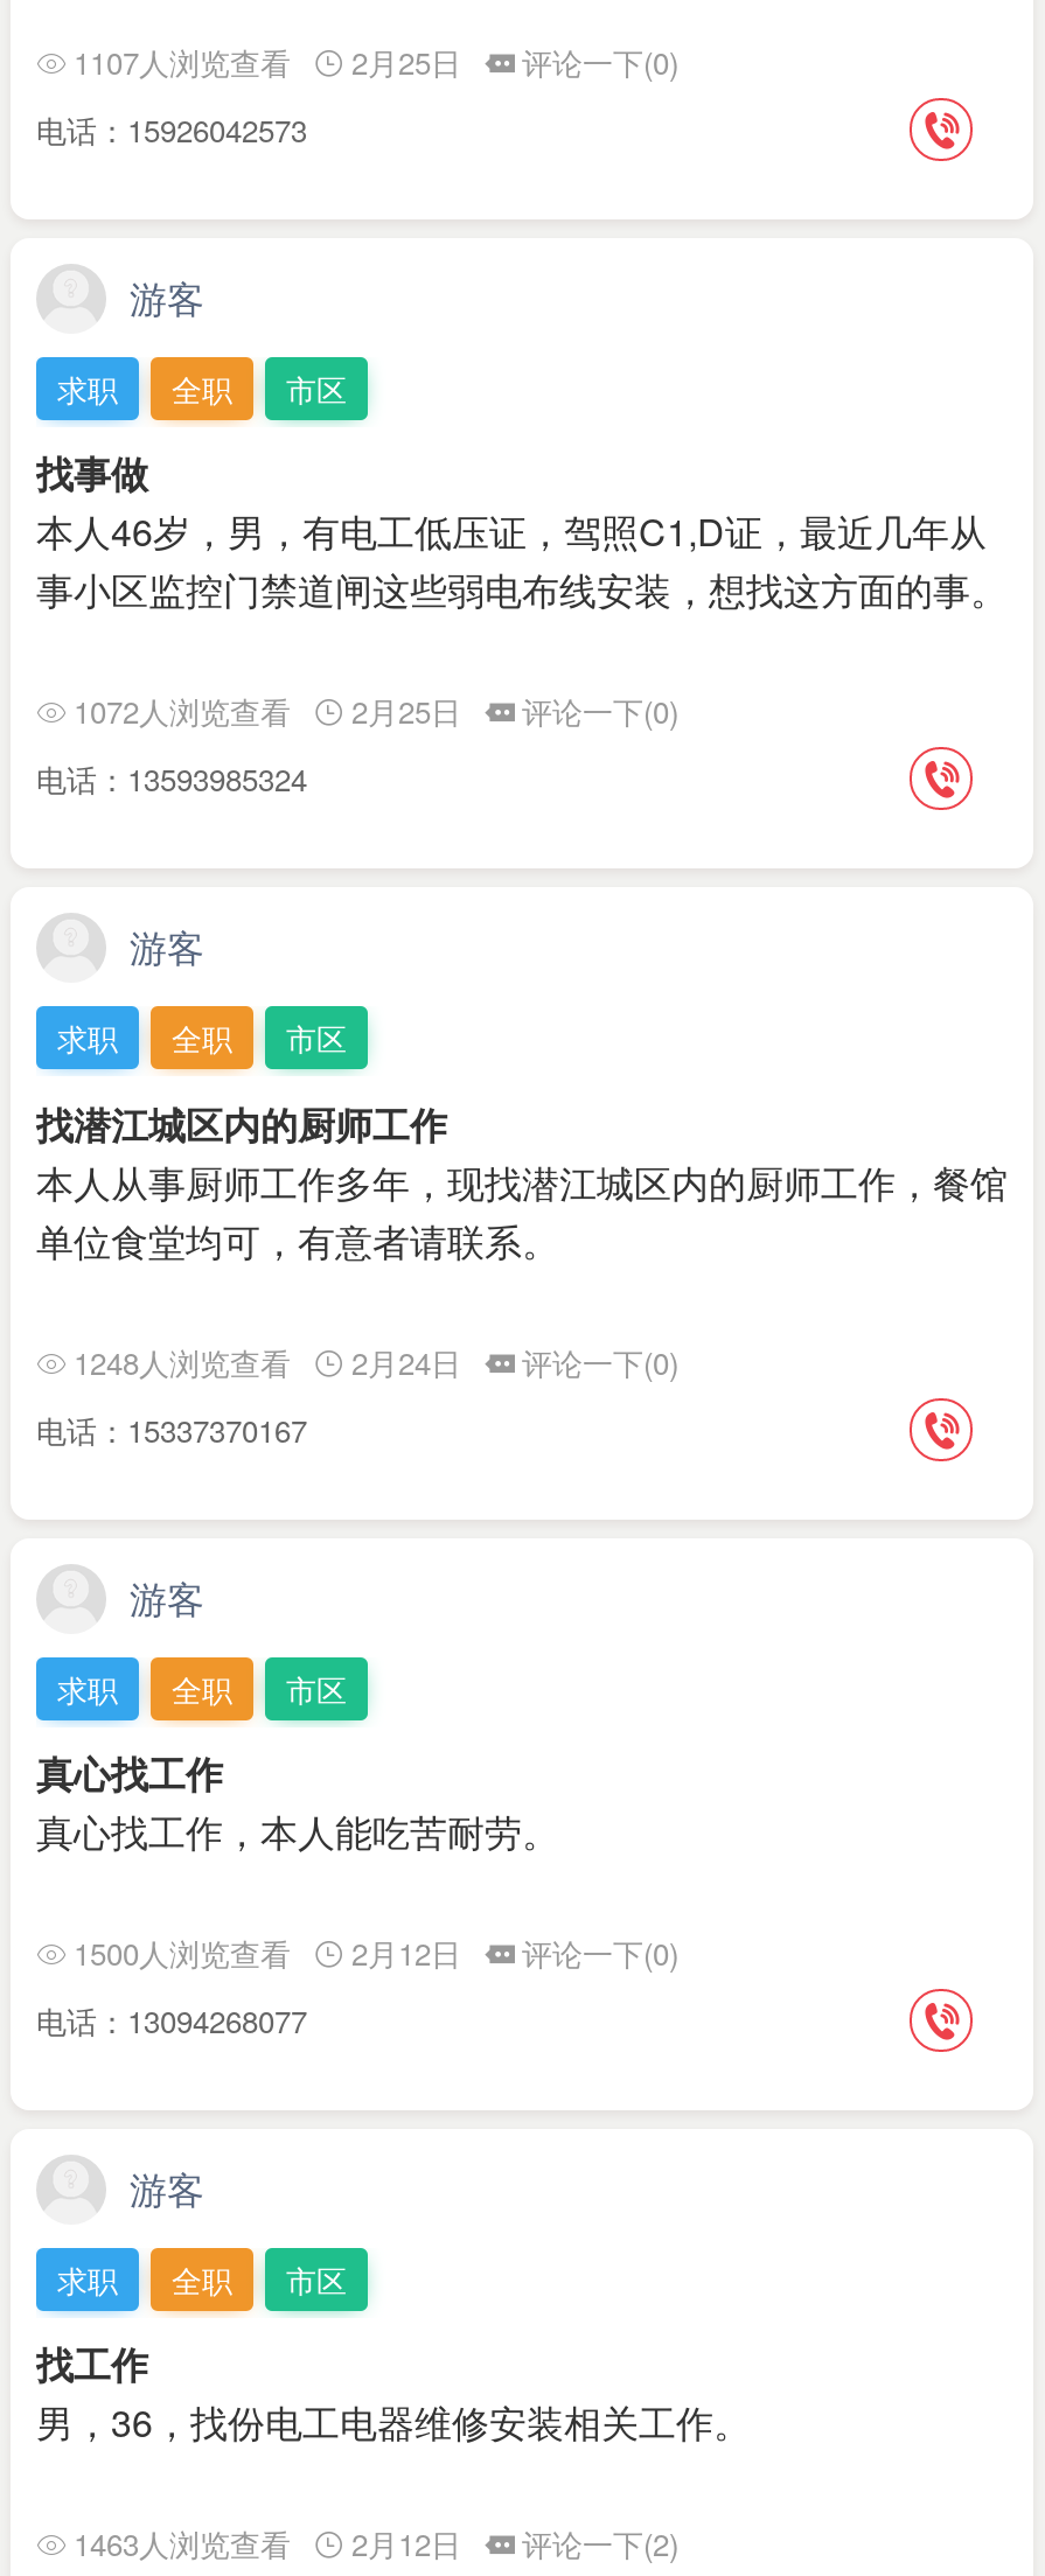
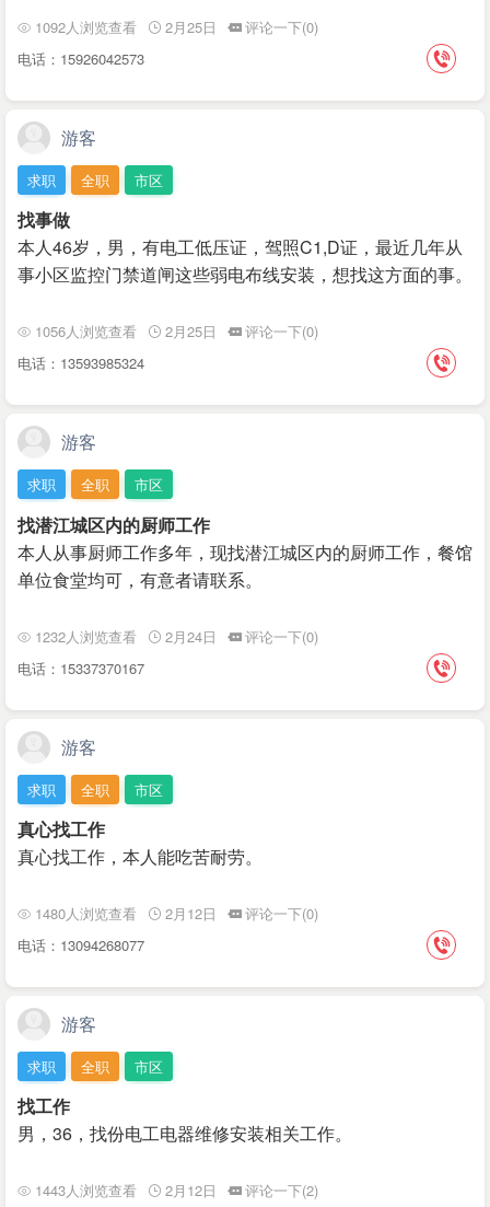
- 1107人浏览查看 2月25日 评论一下(0)
+ 1092人浏览查看 2月25日 评论一下(0)

- 1072人浏览查看 2月25日 评论一下(0)
+ 1056人浏览查看 2月25日 评论一下(0)

- 1248人浏览查看 2月24日 评论一下(0)
+ 1232人浏览查看 2月24日 评论一下(0)

- 1500人浏览查看 2月12日 评论一下(0)
+ 1480人浏览查看 2月12日 评论一下(0)

- 1463人浏览查看 2月12日 评论一下(2)
+ 1443人浏览查看 2月12日 评论一下(2)
